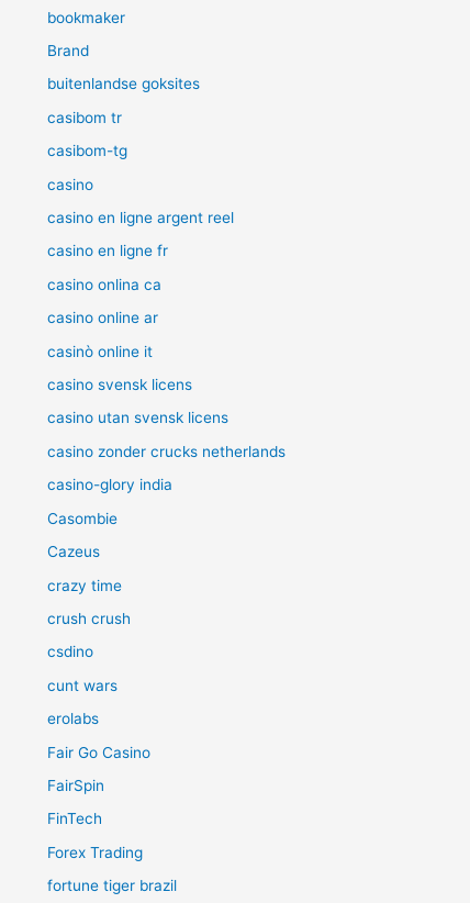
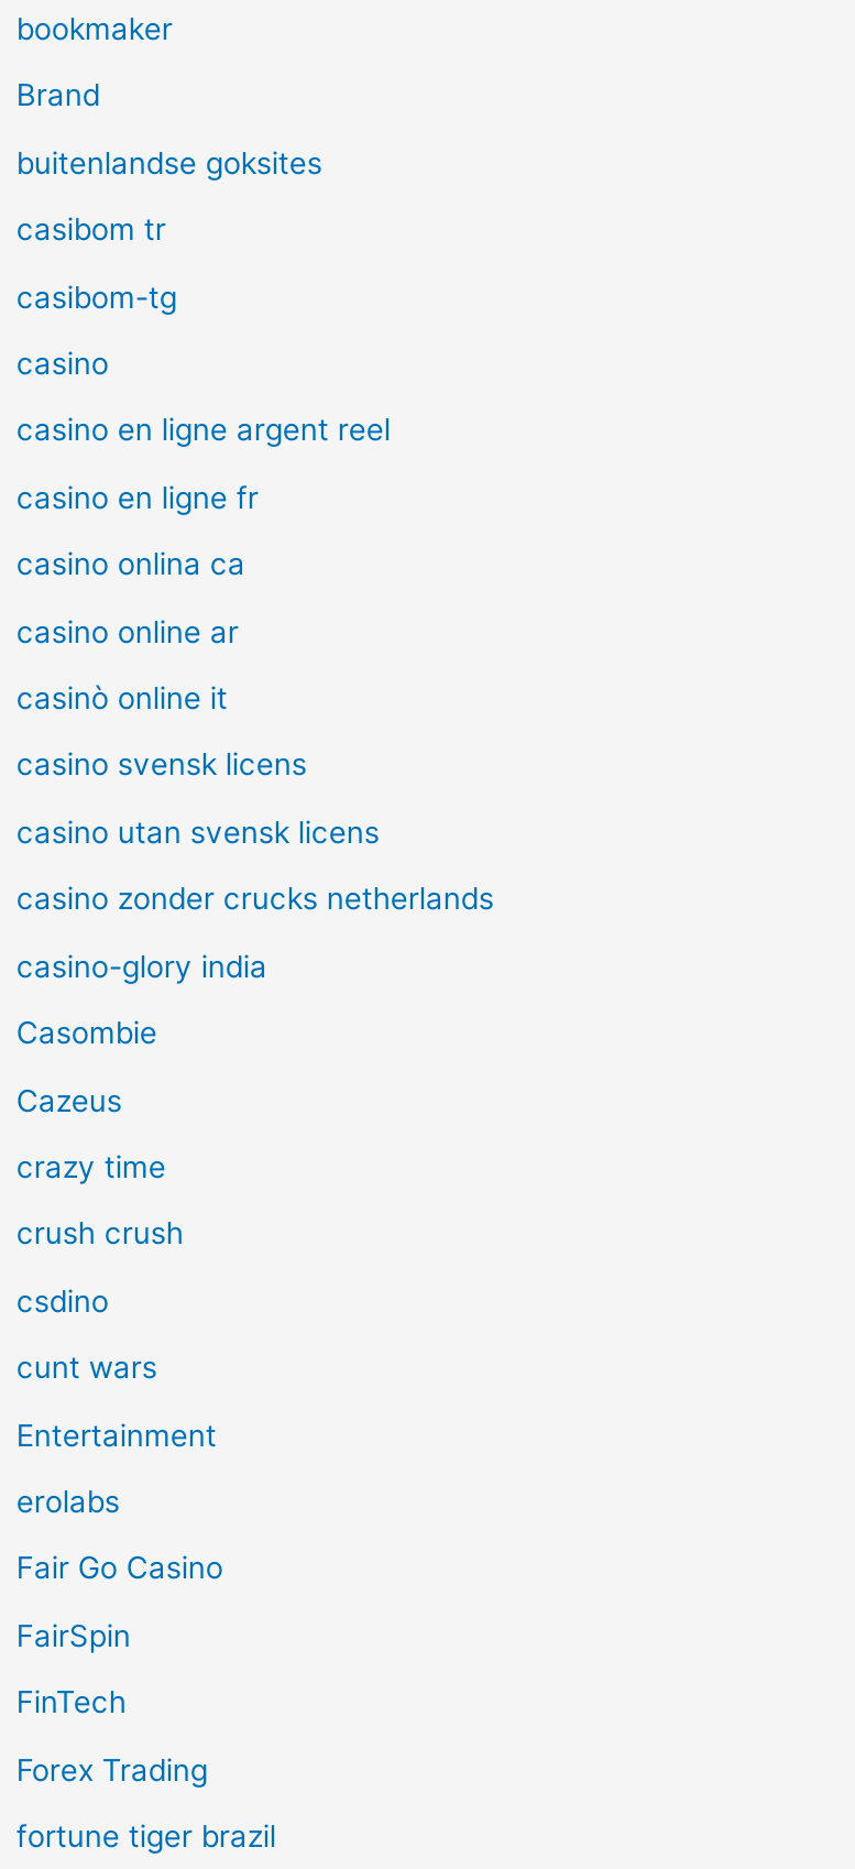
+ Entertainment
